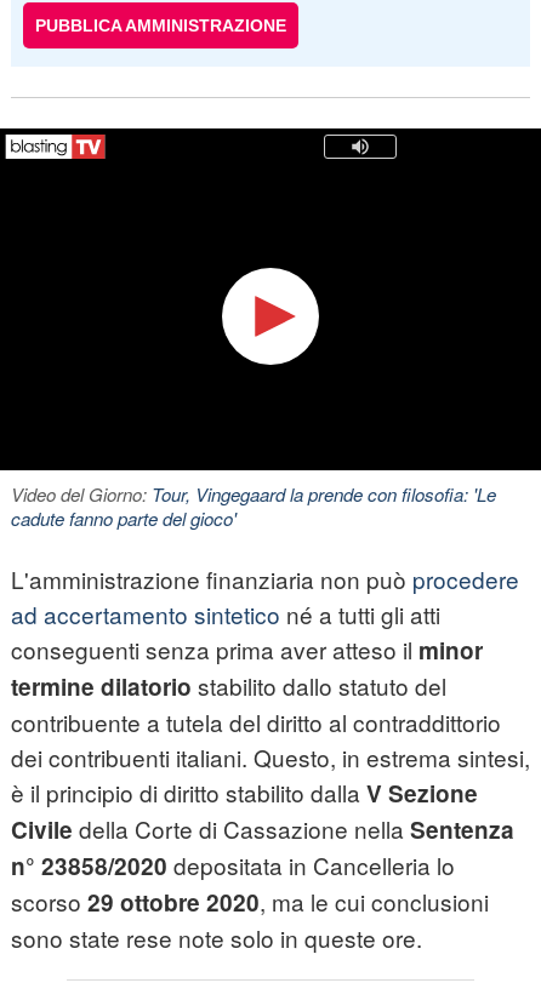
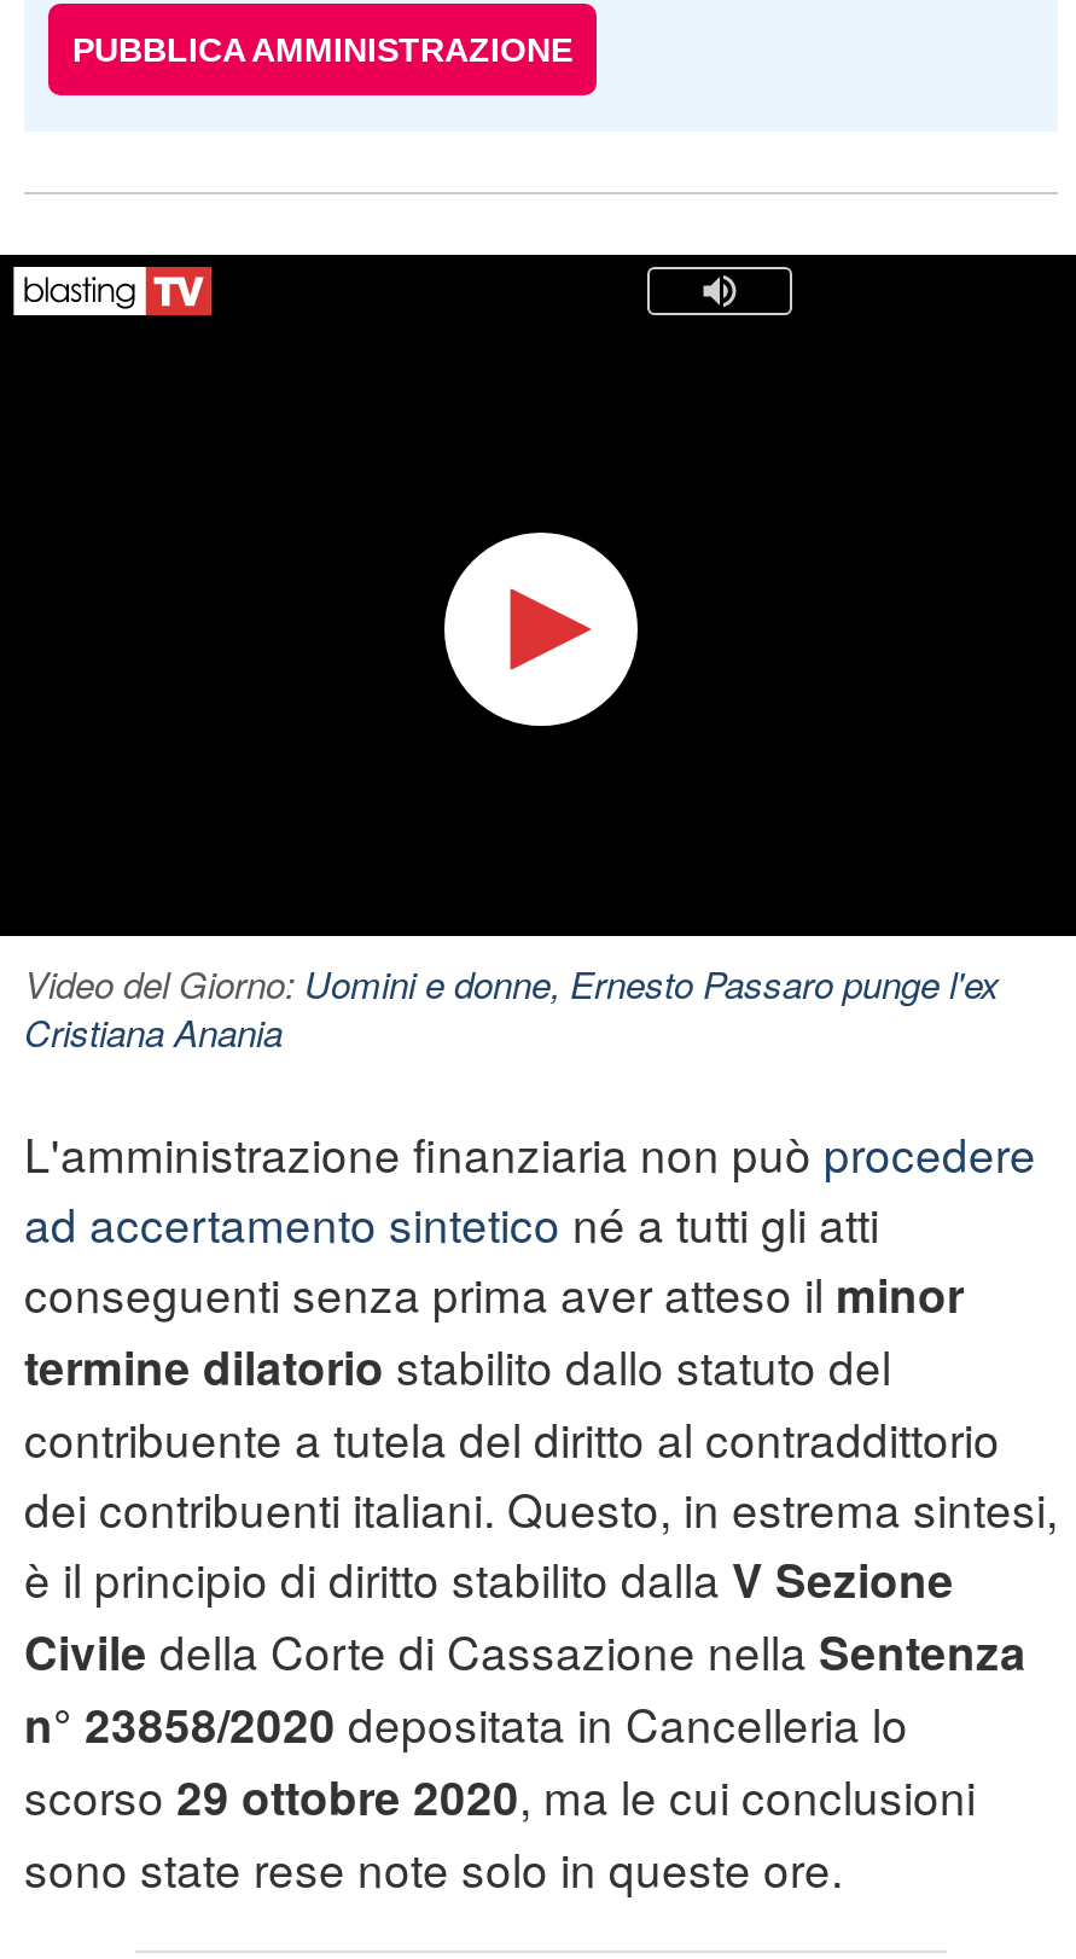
- Video del Giorno: Tour, Vingegaard la prende con filosofia: 'Le
- cadute fanno parte del gioco'
+ Video del Giorno: Uomini e donne, Ernesto Passaro punge l'ex
+ Cristiana Anania
